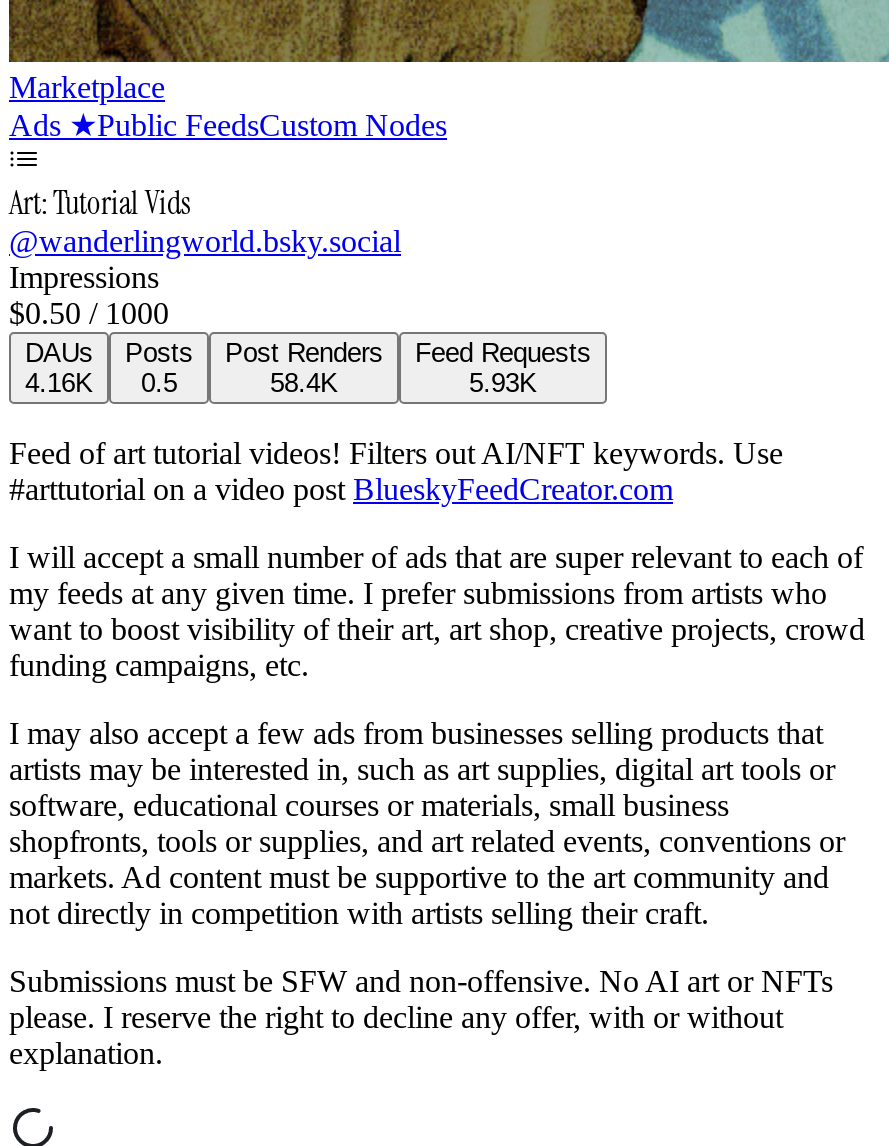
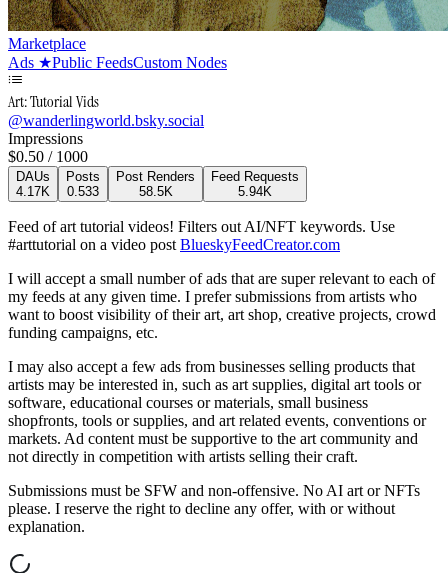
- 4.16K
+ 4.17K

- 0.5
+ 0.533

- 58.4K
+ 58.5K

- 5.93K
+ 5.94K
